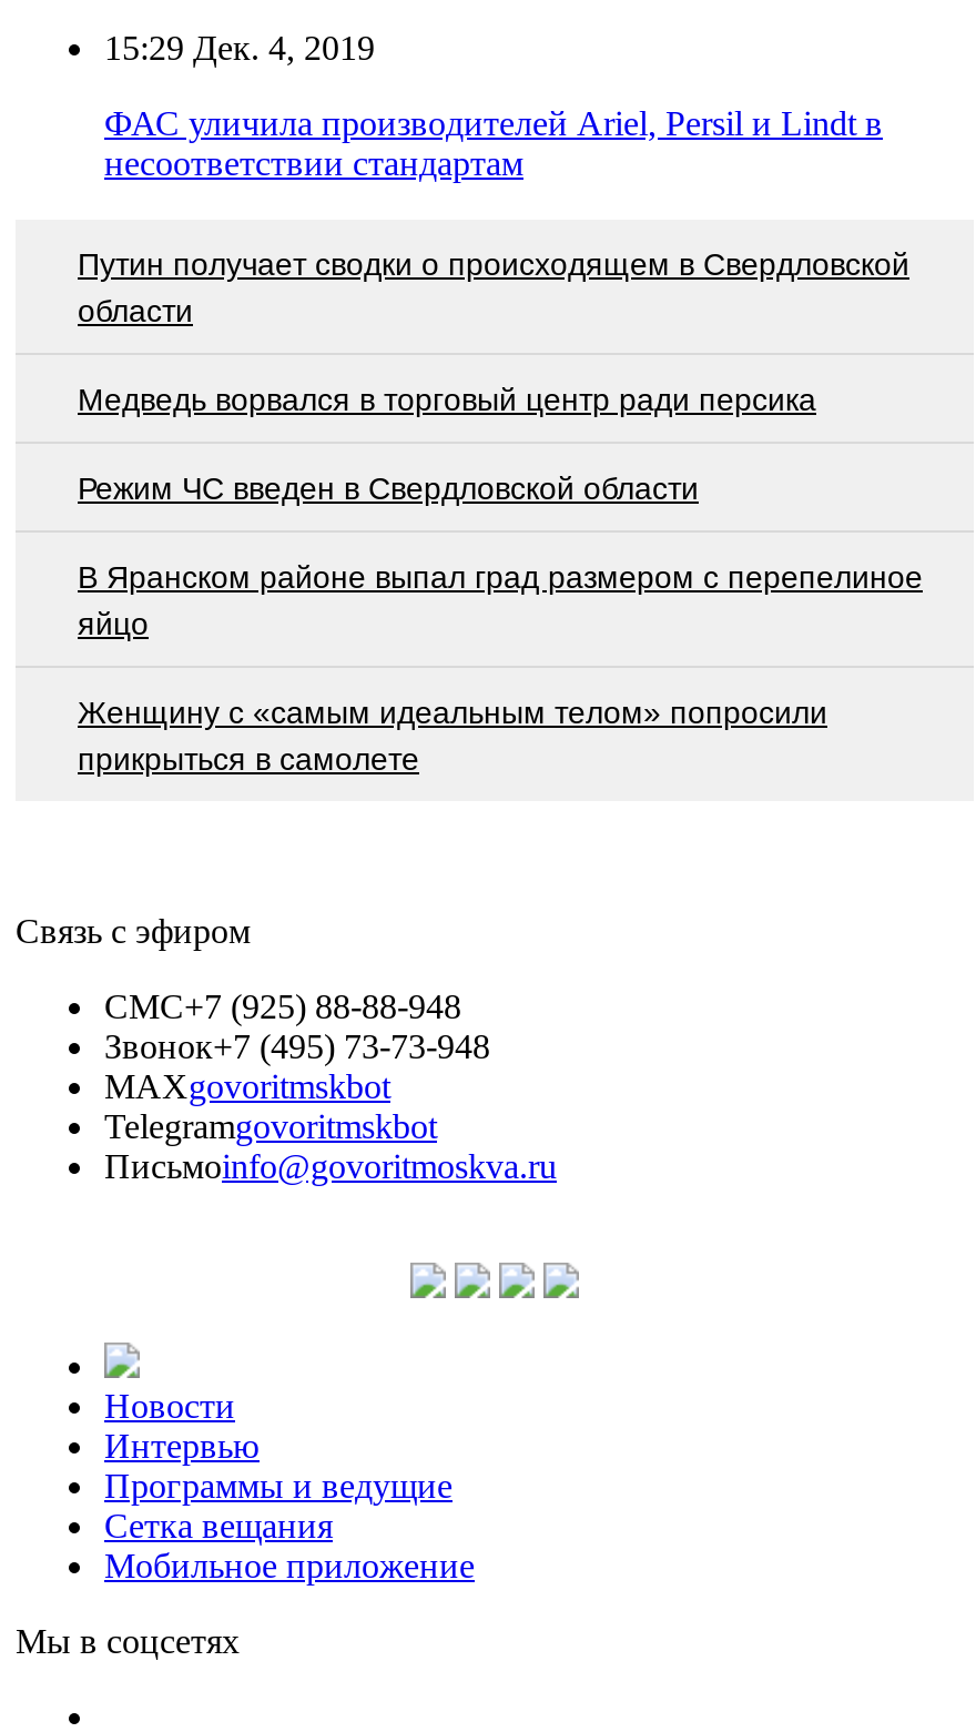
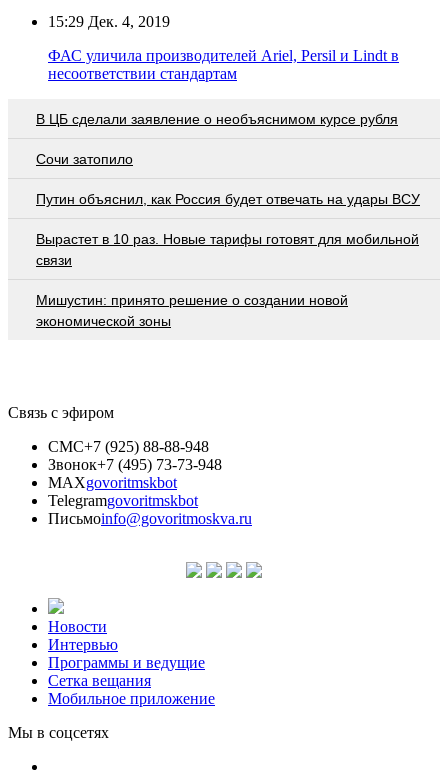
- Путин получает сводки о происходящем в Свердловской
- области
+ В ЦБ сделали заявление о необъяснимом курсе рубля

- Медведь ворвался в торговый центр ради персика
+ Сочи затопило

- Режим ЧС введен в Свердловской области
+ Путин объяснил, как Россия будет отвечать на удары ВСУ

- В Яранском районе выпал град размером с перепелиное
- яйцо
+ Вырастет в 10 раз. Новые тарифы готовят для мобильной
+ связи

- Женщину с «самым идеальным телом» попросили
- прикрыться в самолете
+ Мишустин: принято решение о создании новой
+ экономической зоны
